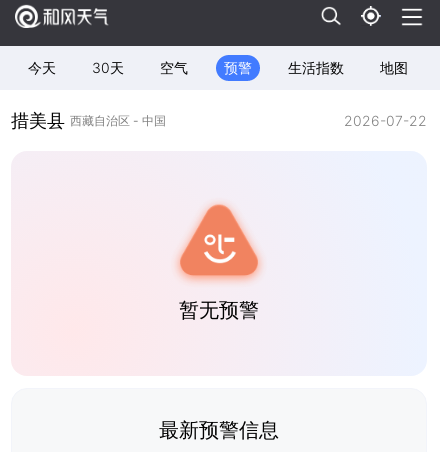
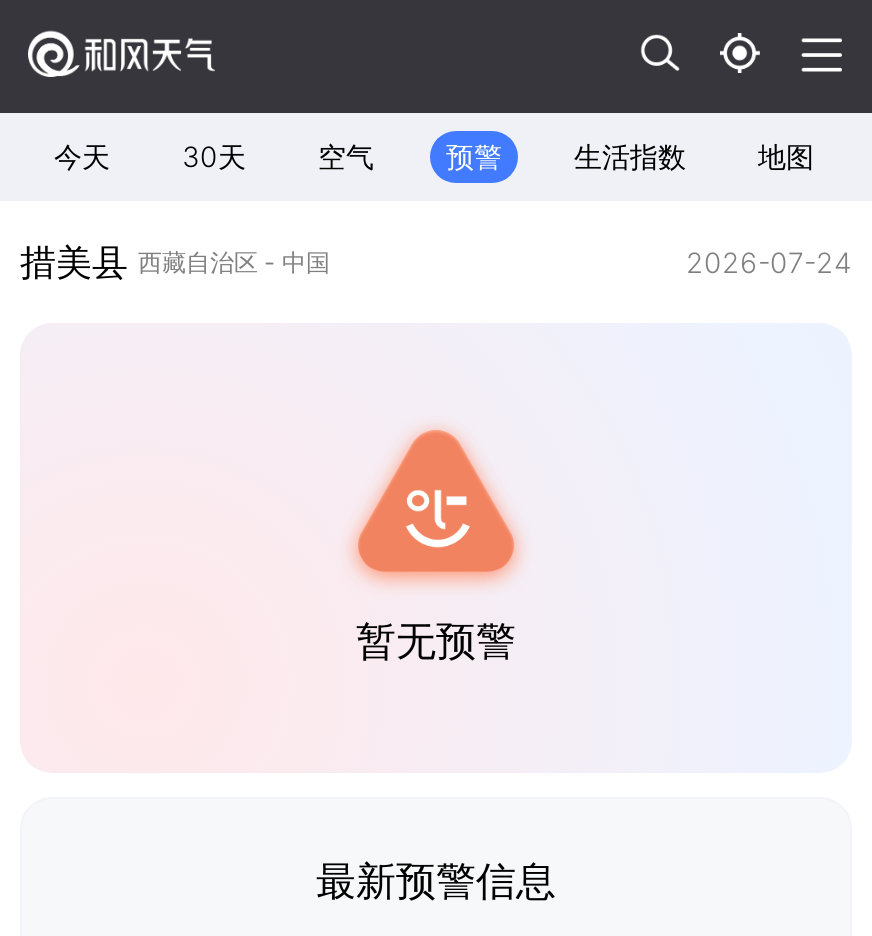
- 2026-07-22
+ 2026-07-24
